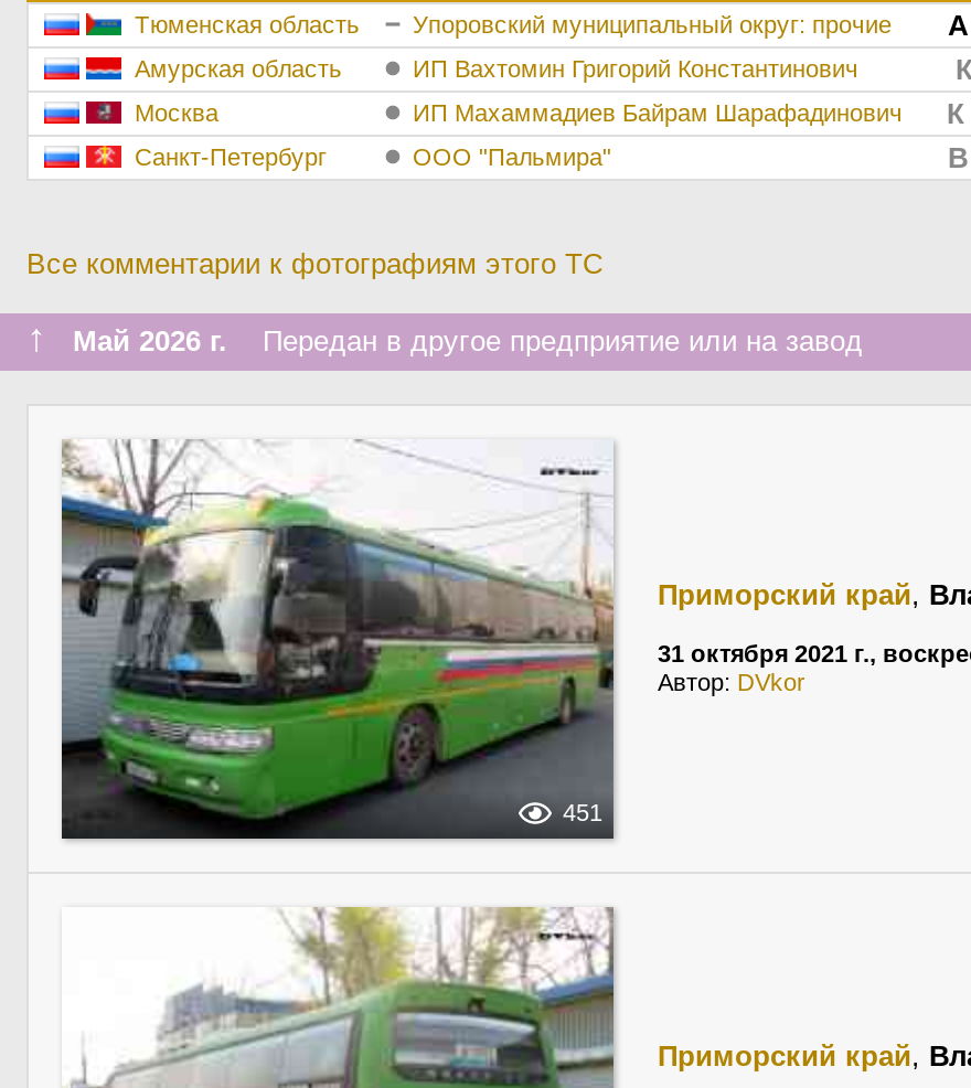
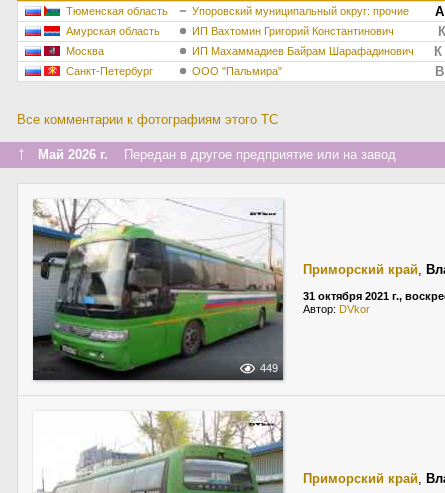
- 451
+ 449
